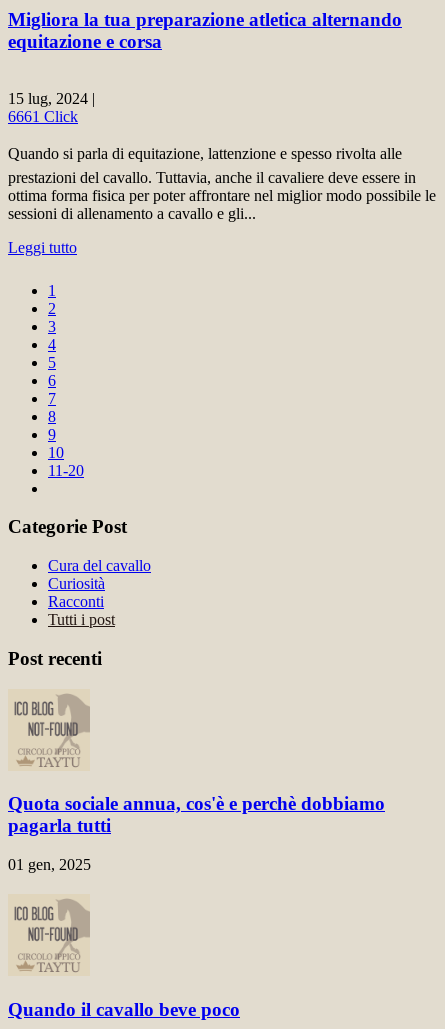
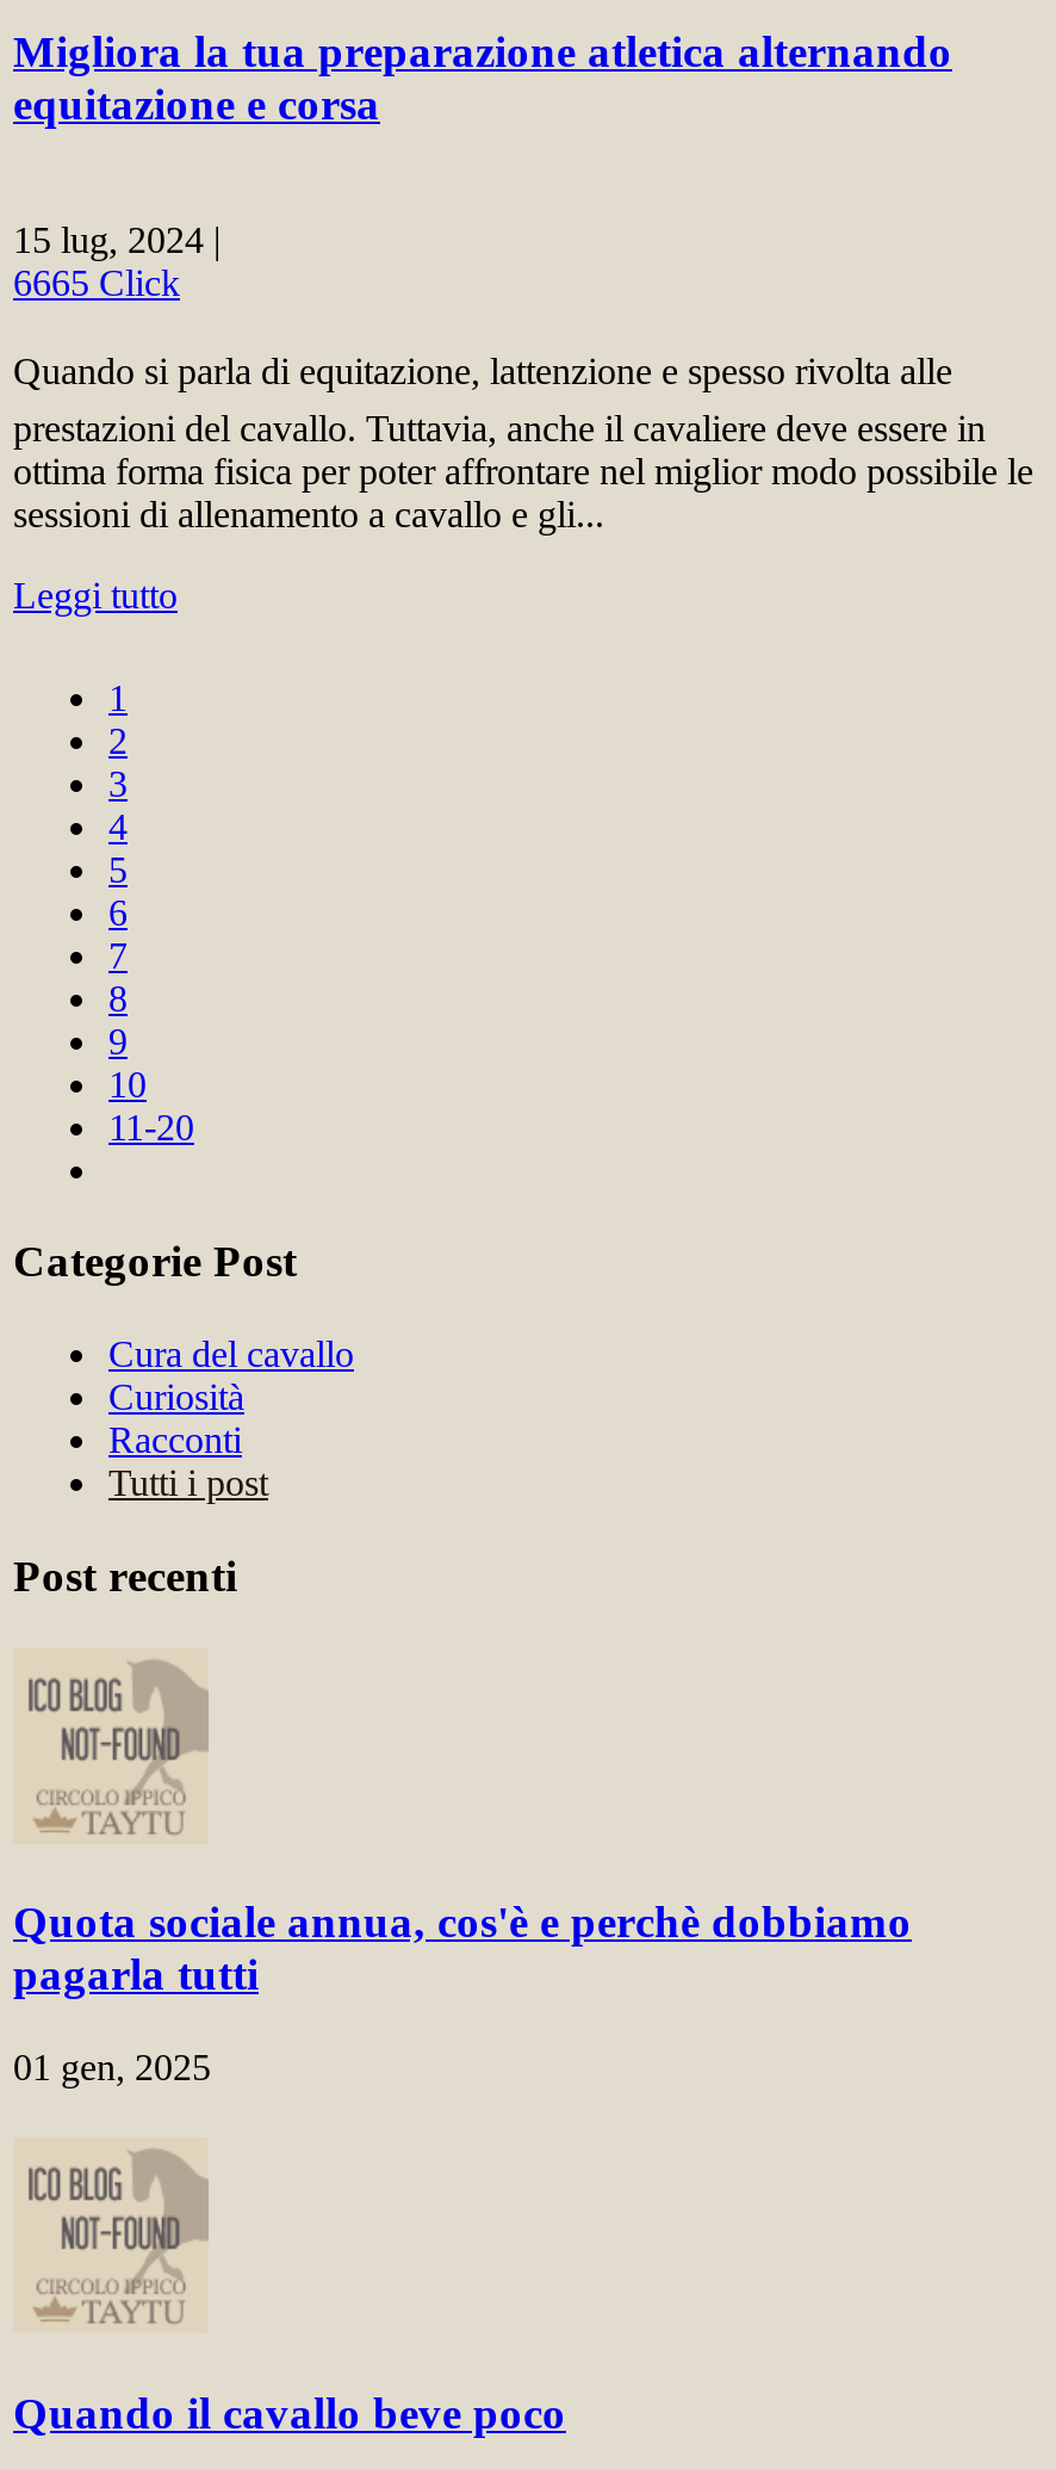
- 6661 Click
+ 6665 Click
